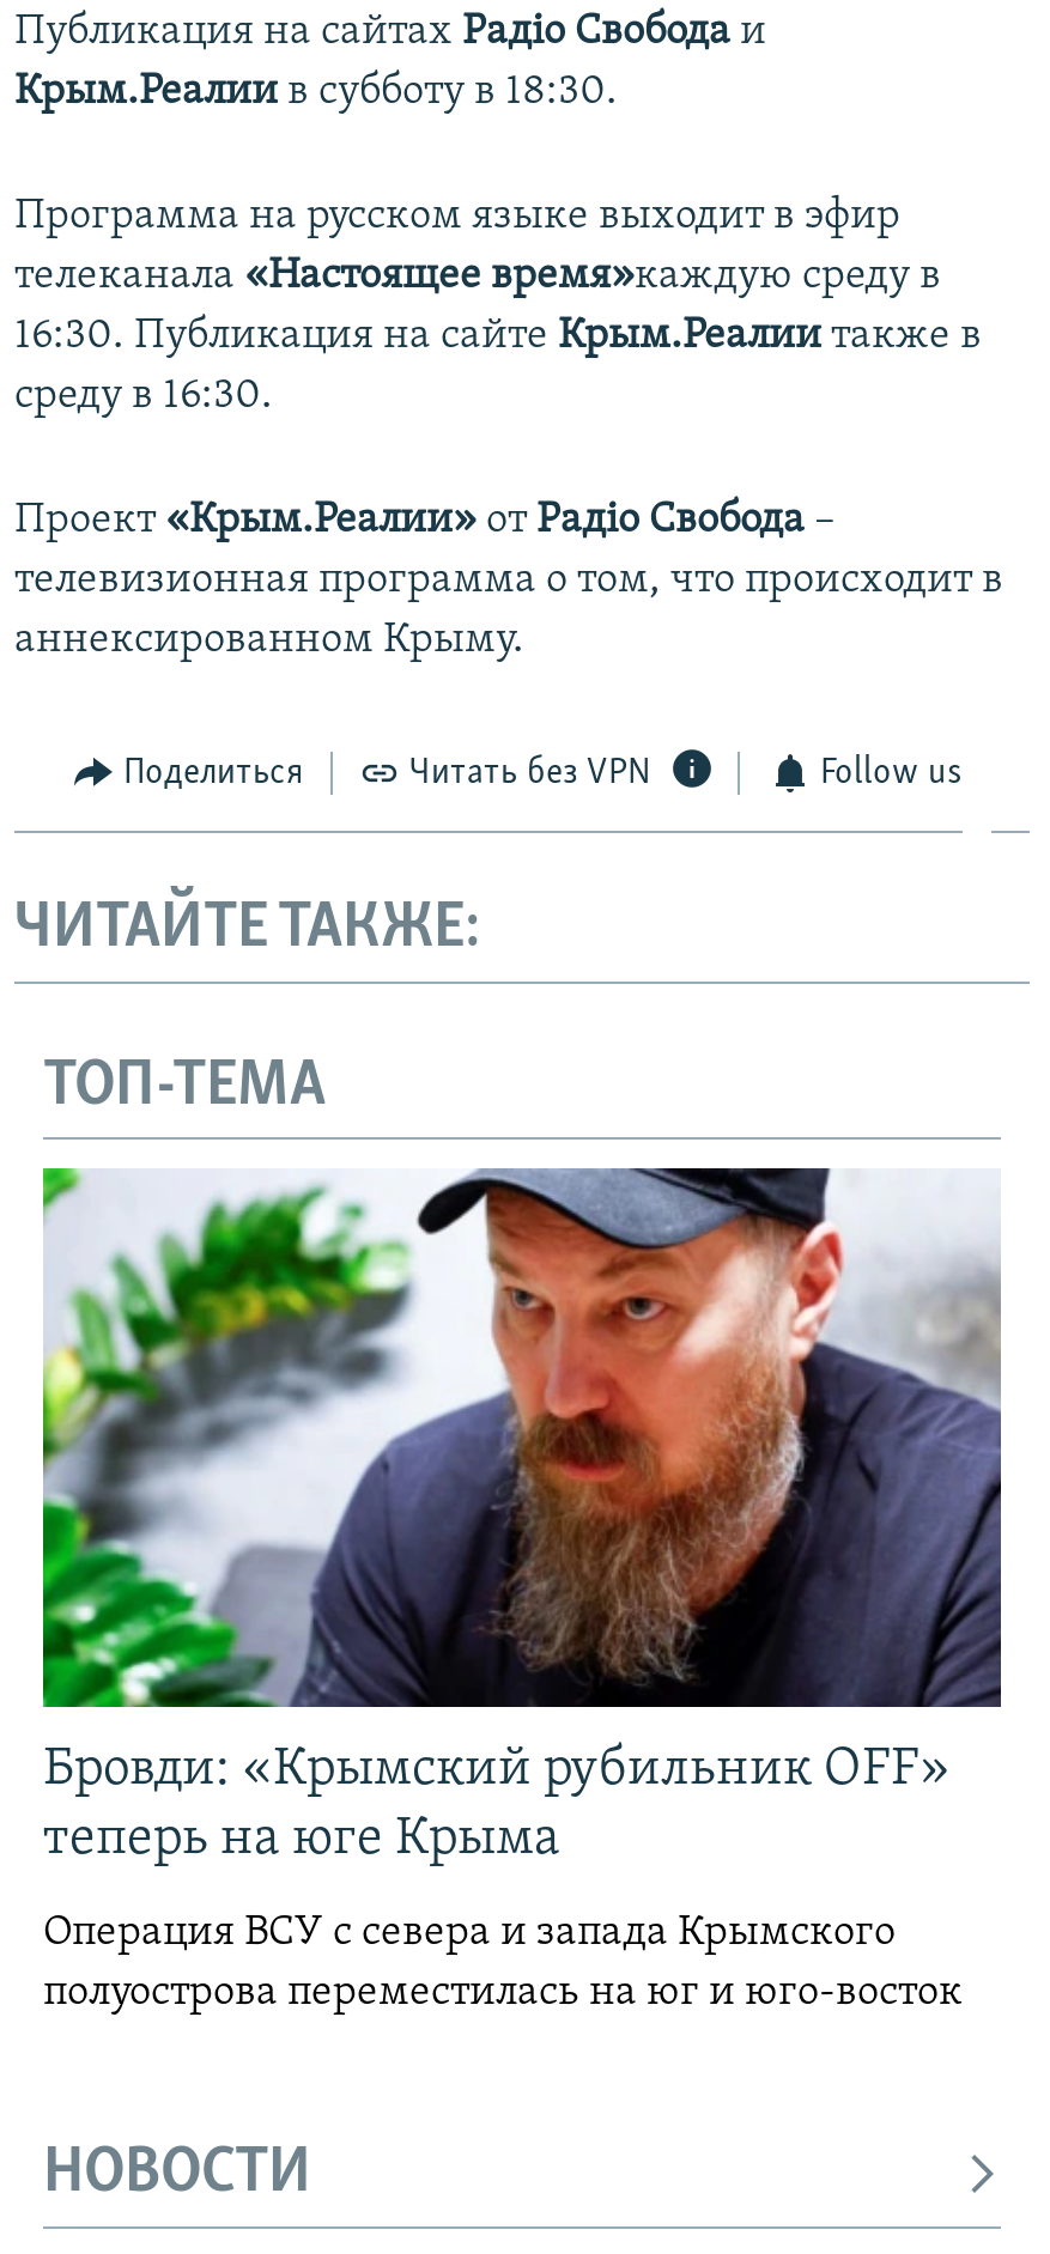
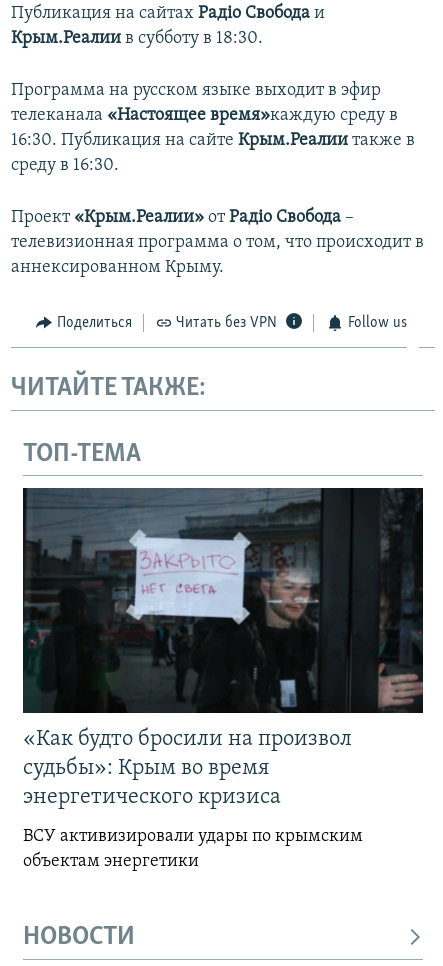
- [image]
- Бровди: «Крымский рубильник OFF»
- теперь на юге Крыма
+ [image]
+ «Как будто бросили на произвол
+ судьбы»: Крым во время
+ энергетического кризиса

- Операция ВСУ с севера и запада Крымского
- полуострова переместилась на юг и юго-восток
+ ВСУ активизировали удары по крымским
+ объектам энергетики
